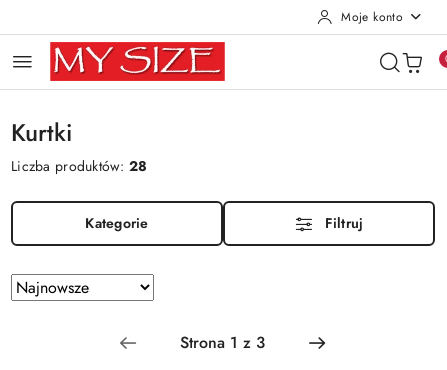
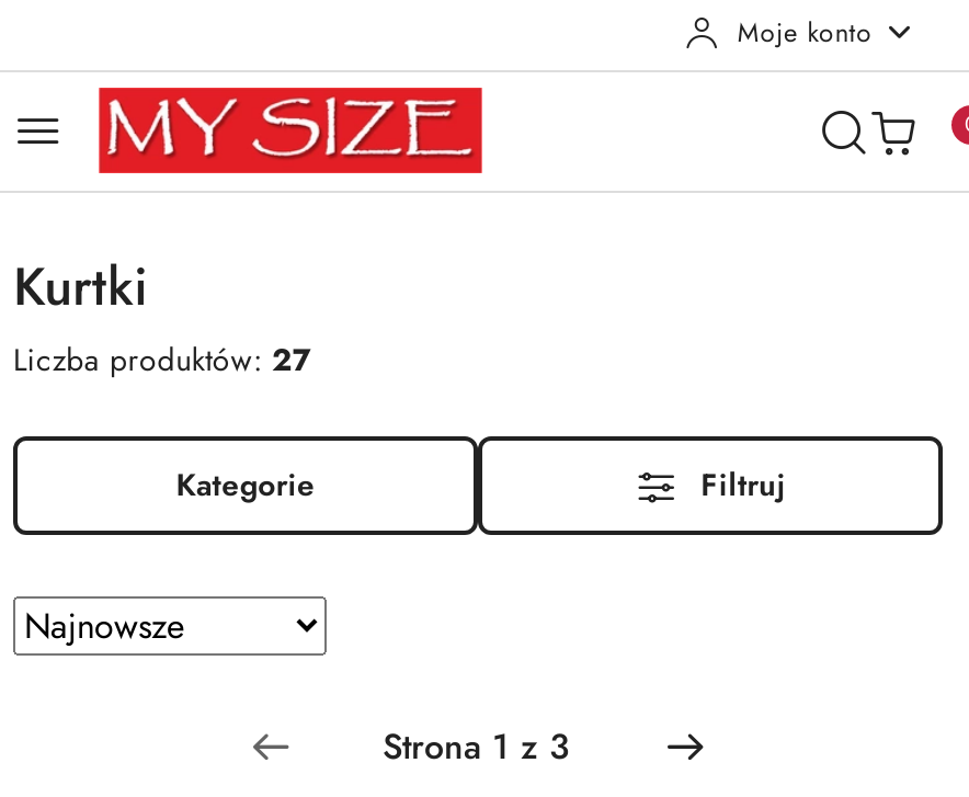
- Liczba produktów: 28
+ Liczba produktów: 27
